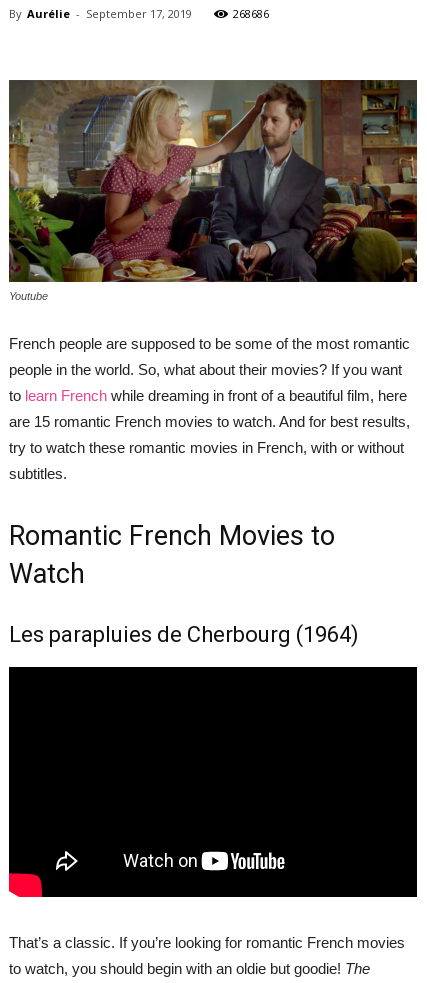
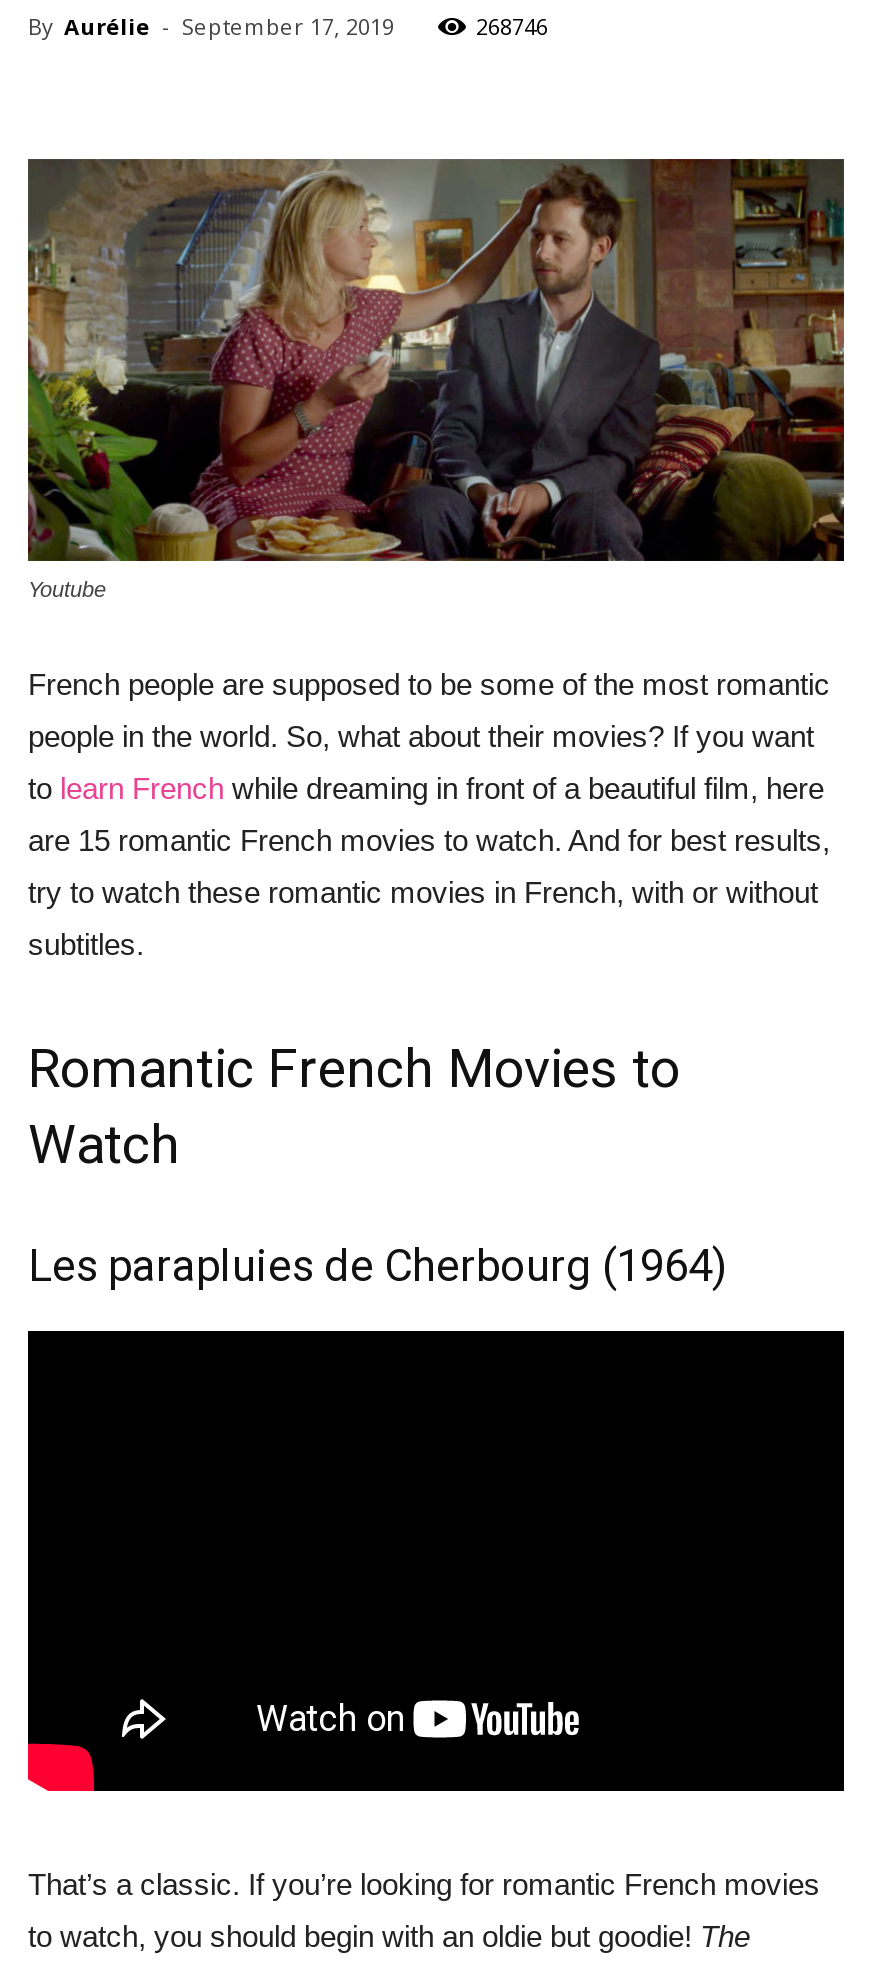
- 268686
+ 268746
